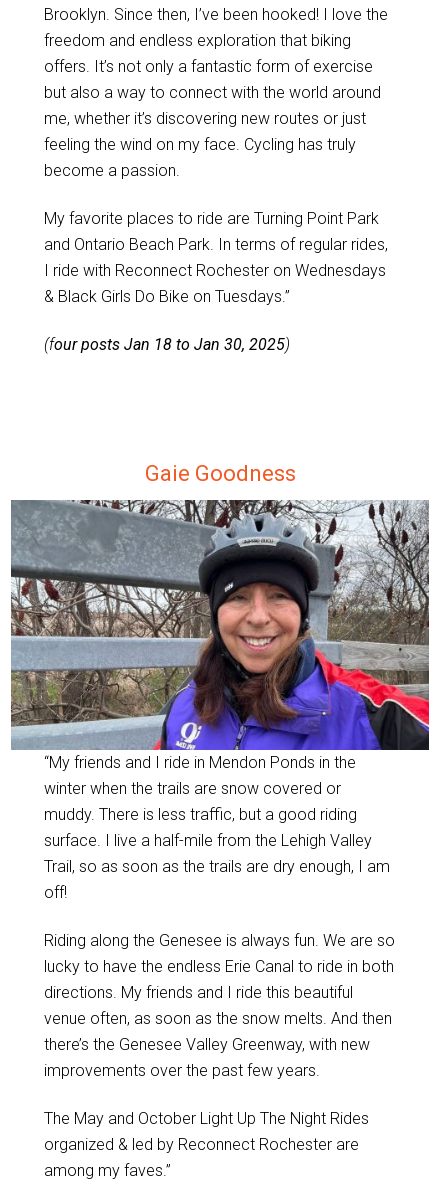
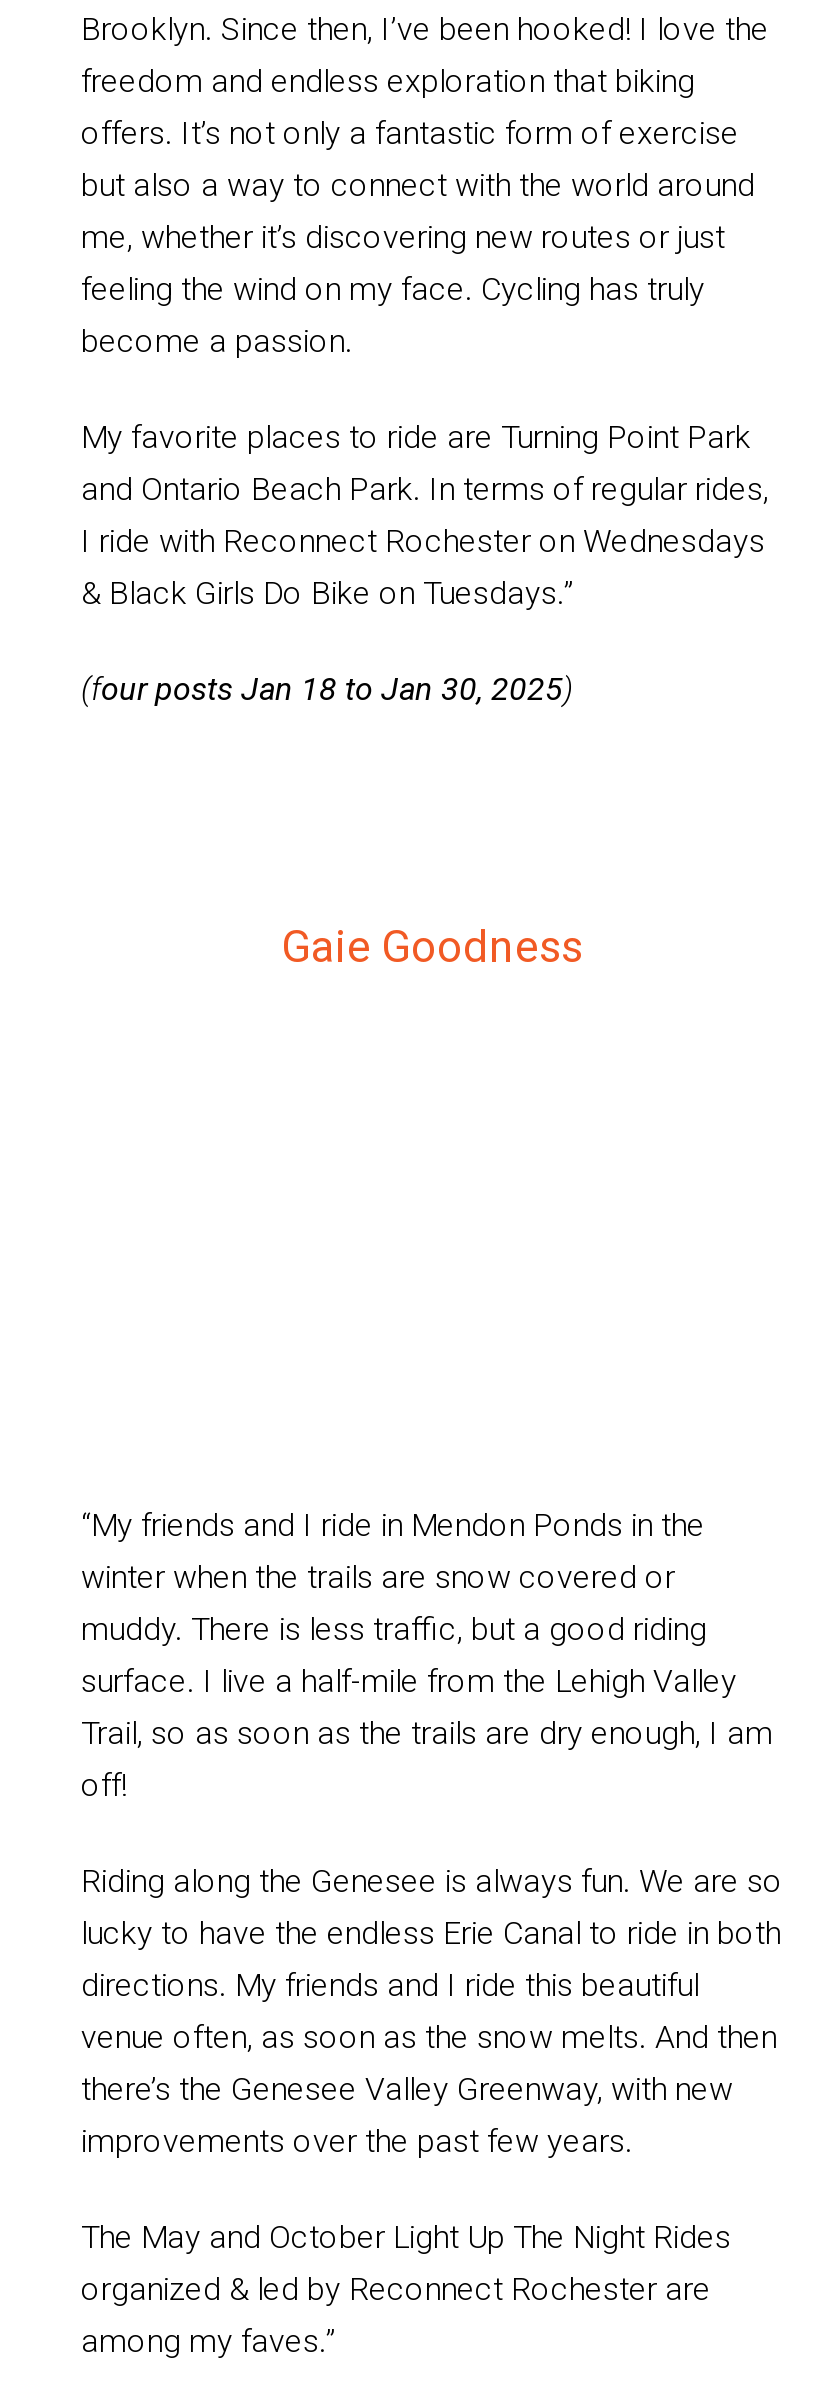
- [image]
